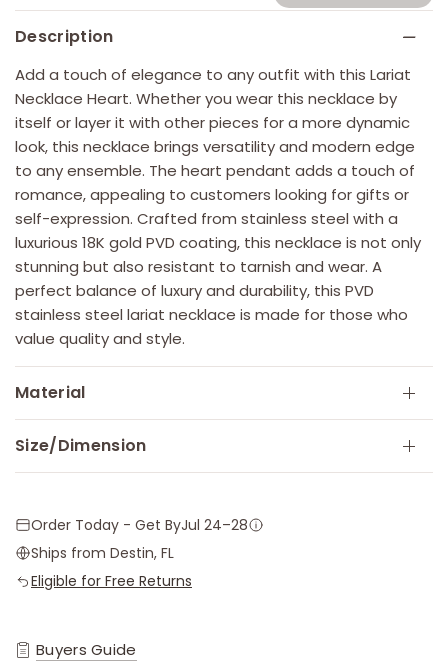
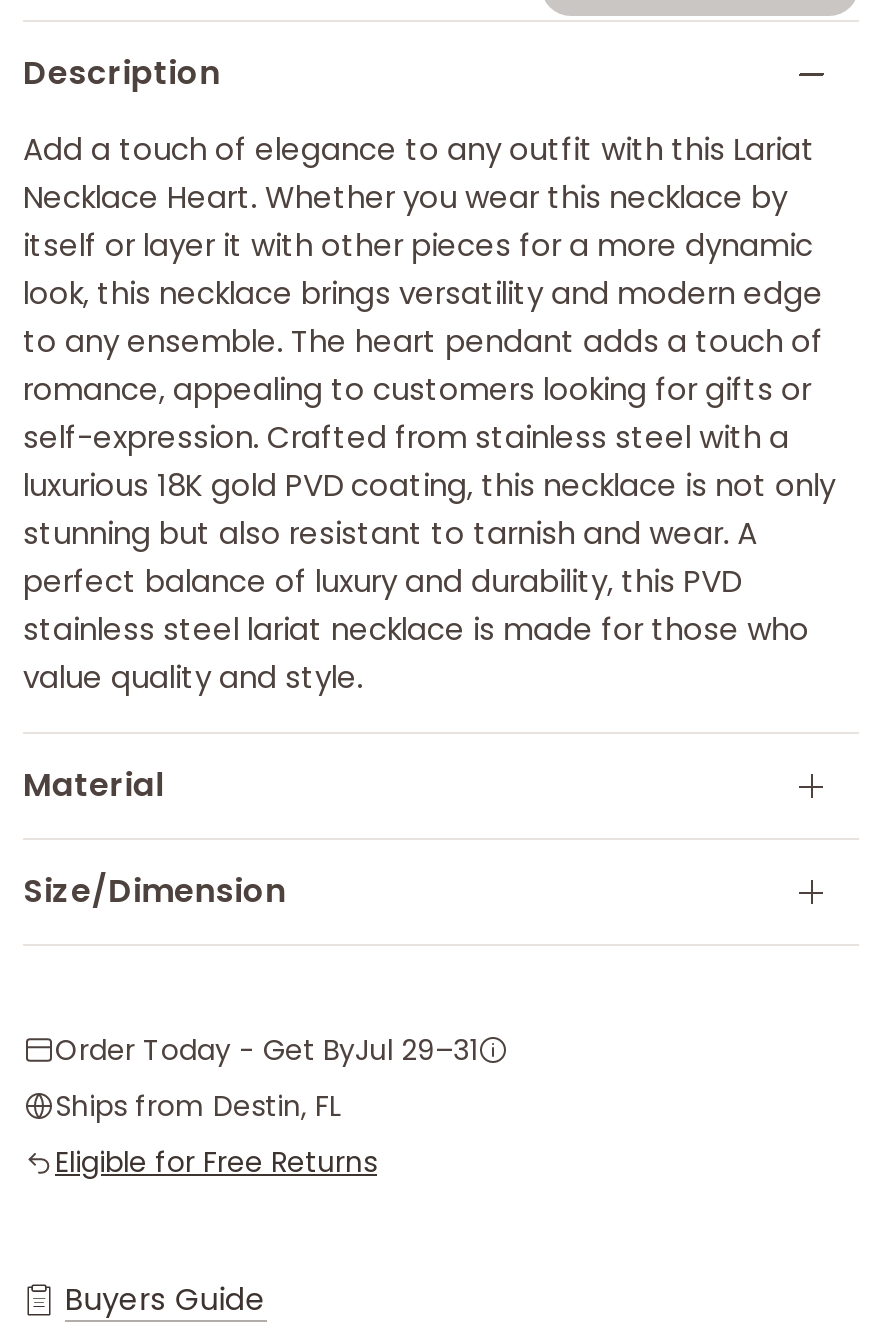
- Order Today - Get ByJul 24–28
+ Order Today - Get ByJul 29–31
